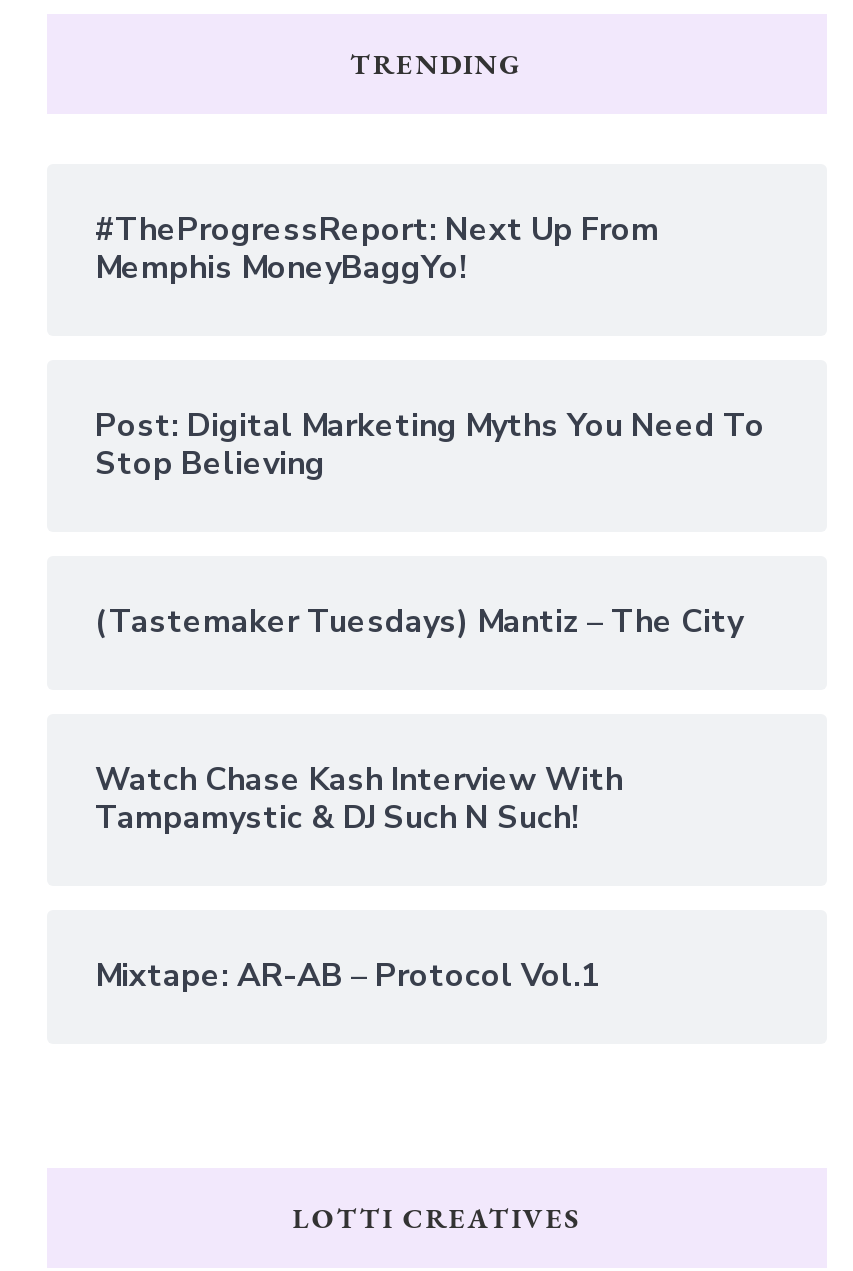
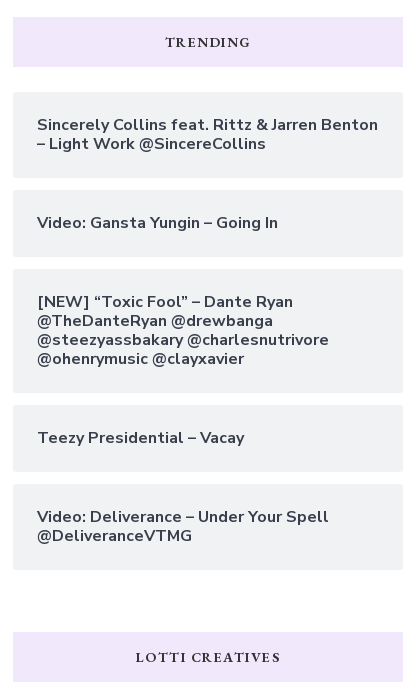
- #TheProgressReport: Next Up From
- Memphis MoneyBaggYo!
+ Sincerely Collins feat. Rittz & Jarren Benton
+ – Light Work @SincereCollins

- Post: Digital Marketing Myths You Need To
- Stop Believing
+ Video: Gansta Yungin – Going In

- (Tastemaker Tuesdays) Mantiz – The City
+ [NEW] “Toxic Fool” – Dante Ryan
+ @TheDanteRyan @drewbanga
+ @steezyassbakary @charlesnutrivore
+ @ohenrymusic @clayxavier

- Watch Chase Kash Interview With
- Tampamystic & DJ Such N Such!
+ Teezy Presidential – Vacay

- Mixtape: AR-AB – Protocol Vol.1
+ Video: Deliverance – Under Your Spell
+ @DeliveranceVTMG
